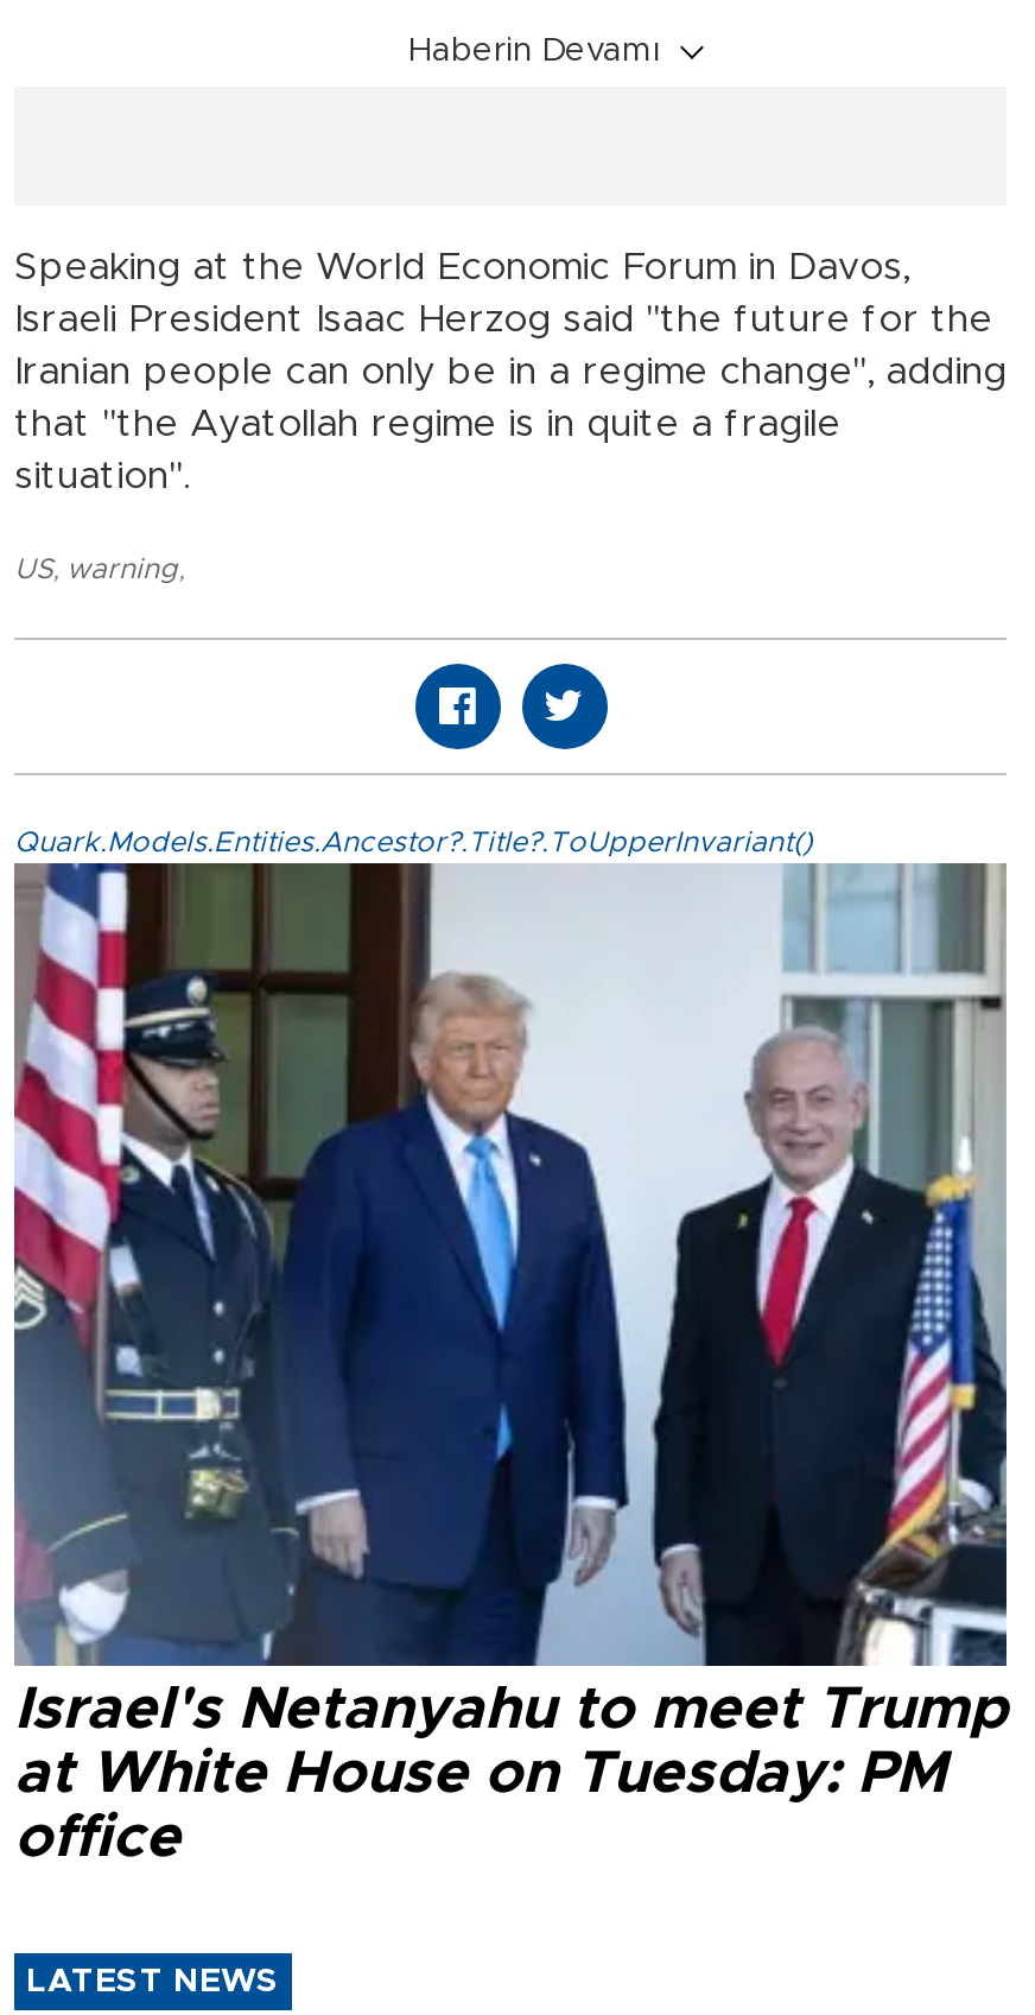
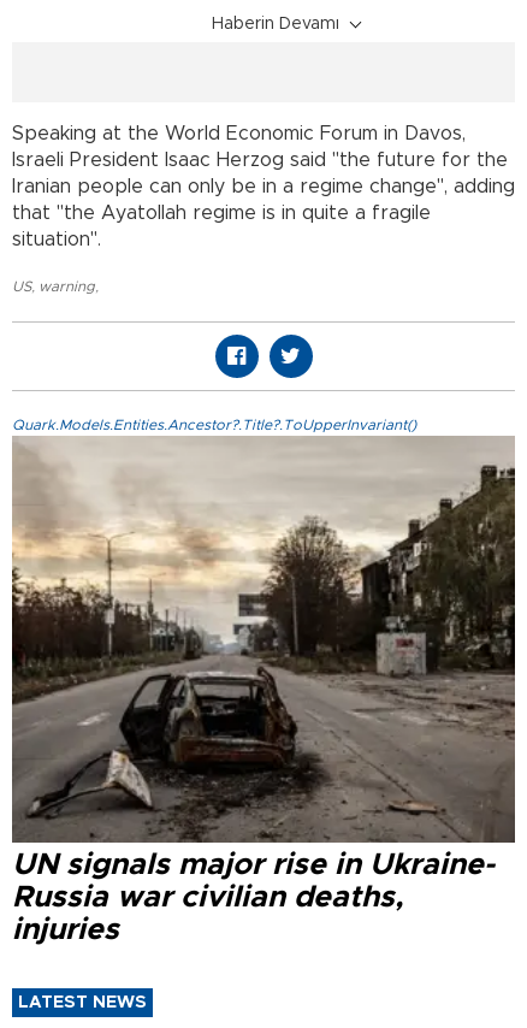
- [image]
- Israel's Netanyahu to meet Trump
- at White House on Tuesday: PM
- office
+ [image]
+ UN signals major rise in Ukraine-
+ Russia war civilian deaths,
+ injuries
